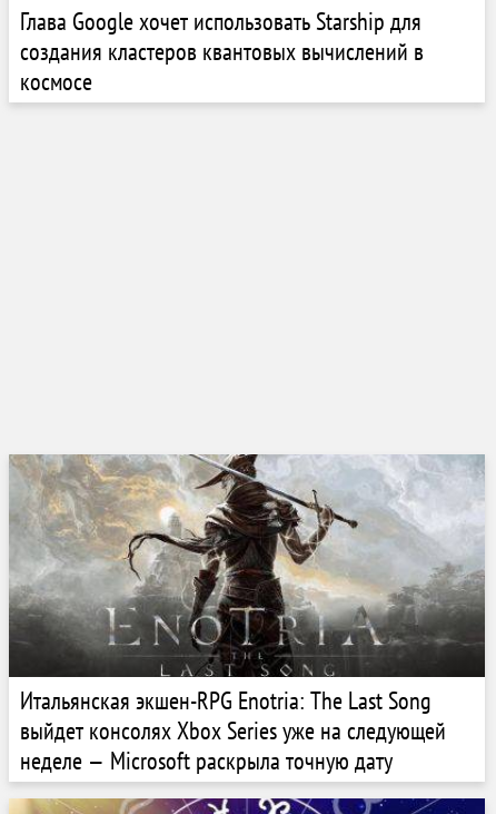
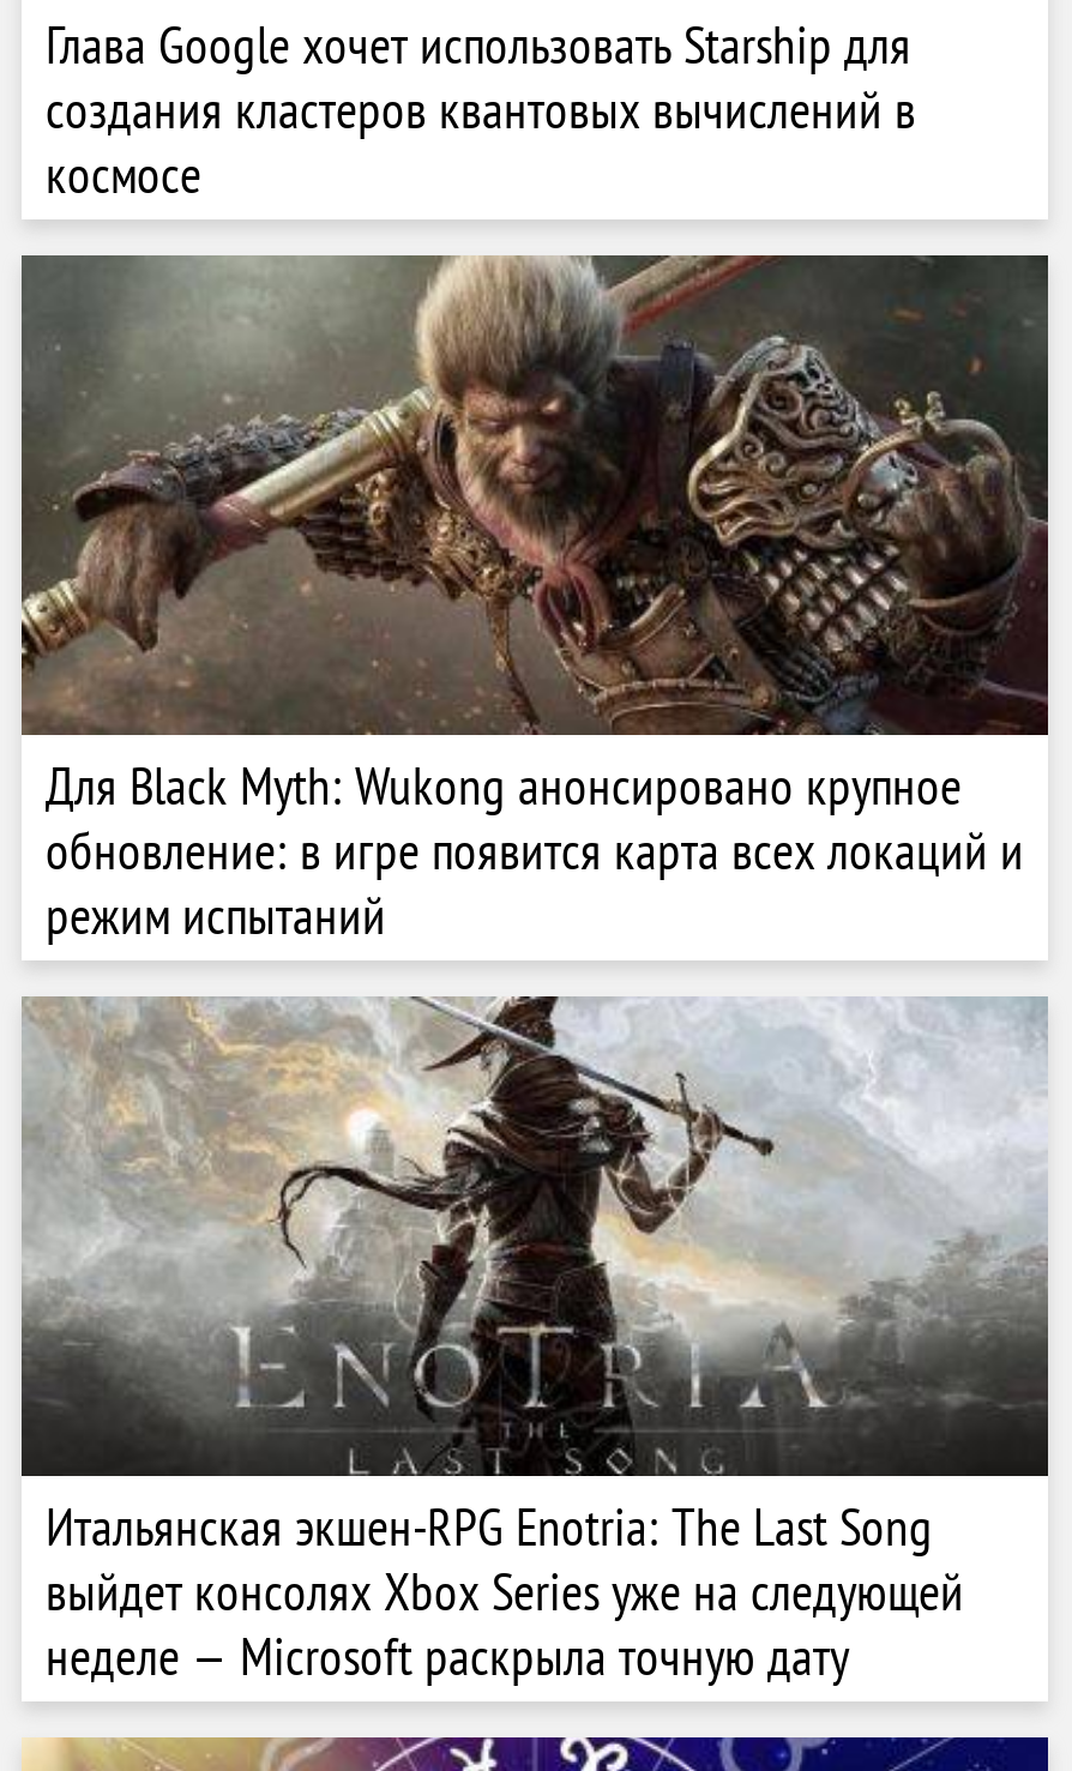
+ [image]
+ Для Black Myth: Wukong анонсировано крупное
+ обновление: в игре появится карта всех локаций и
+ режим испытаний
